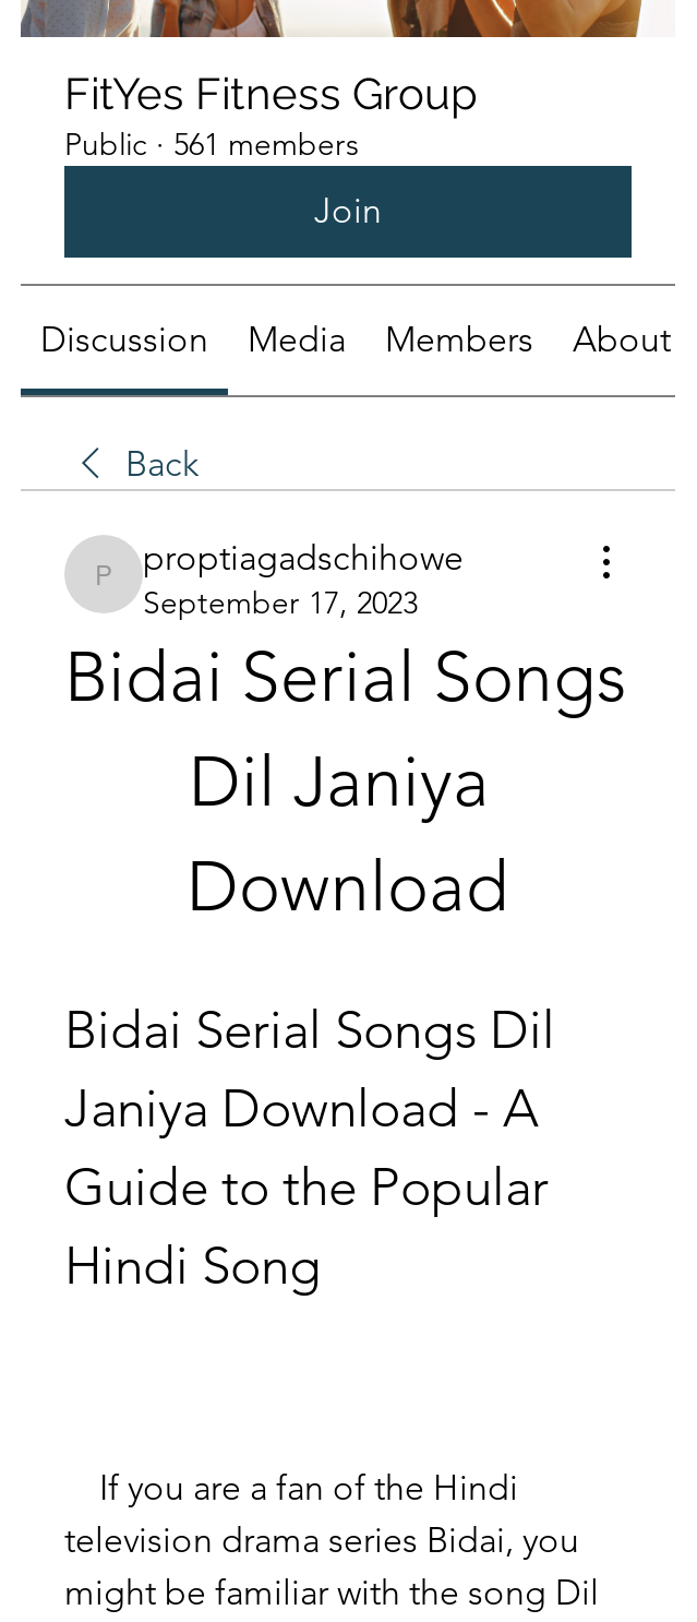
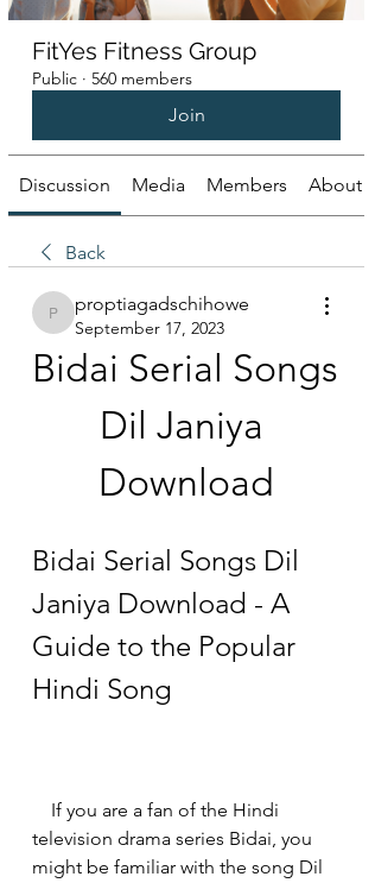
- Public · 561 members
+ Public · 560 members
